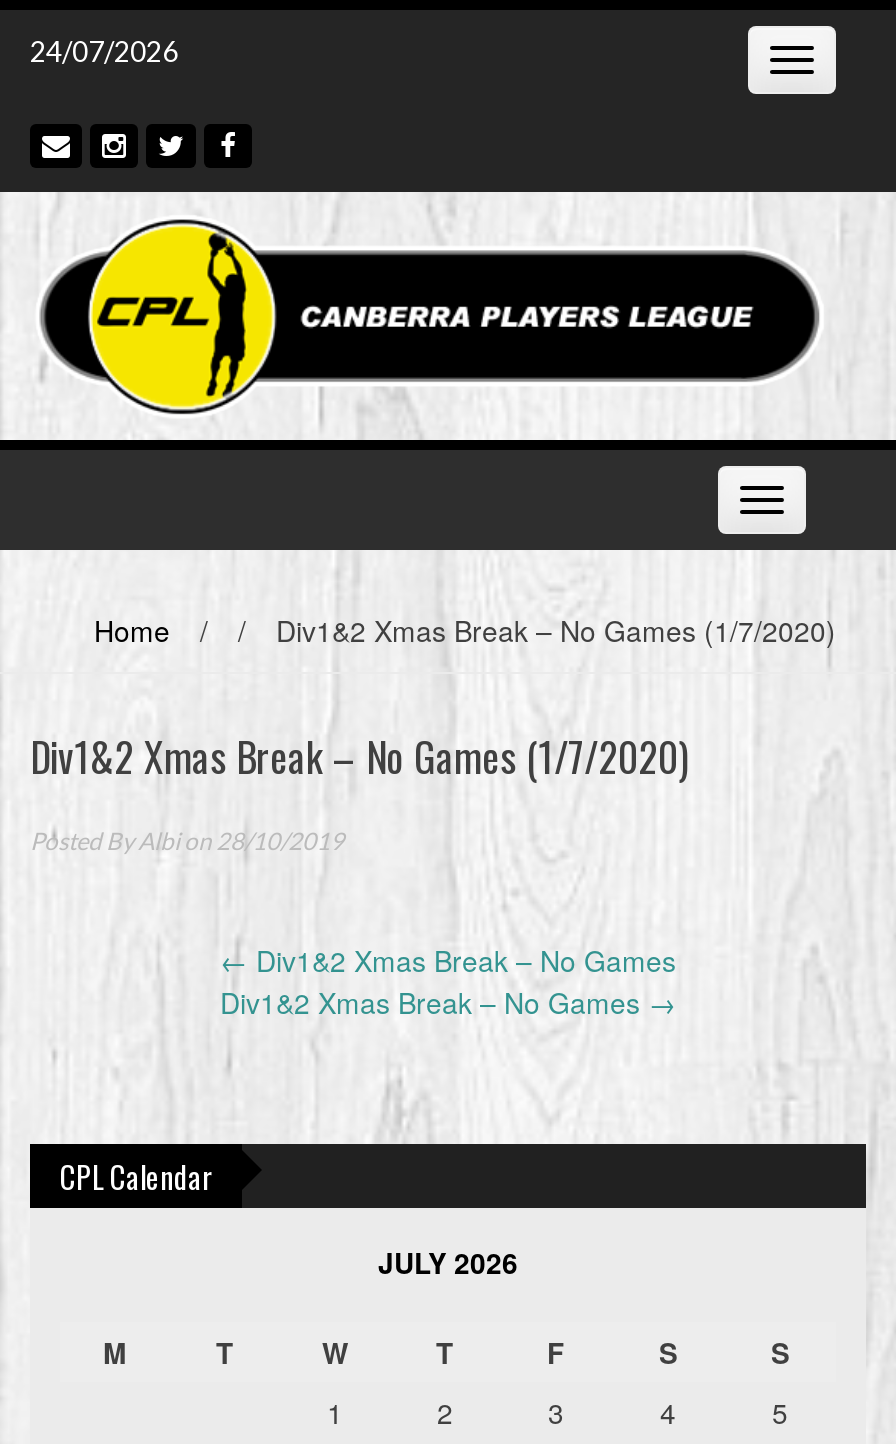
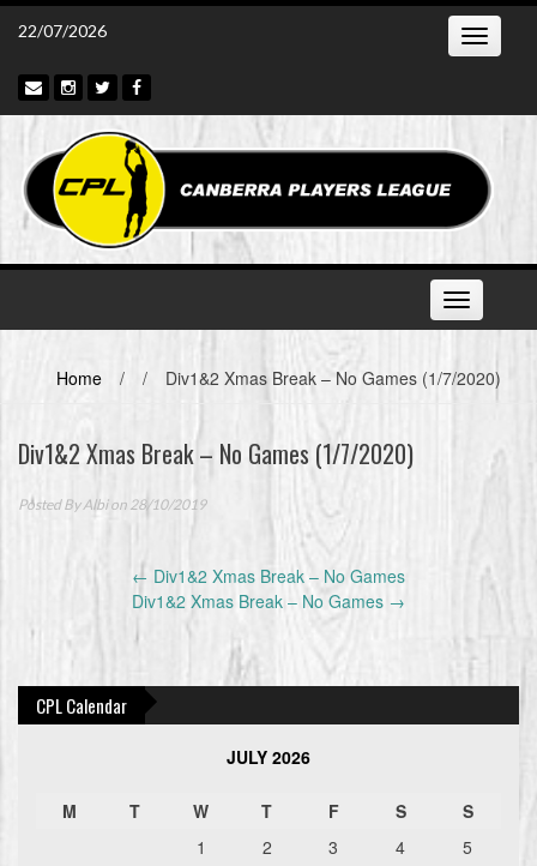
- 24/07/2026
+ 22/07/2026
